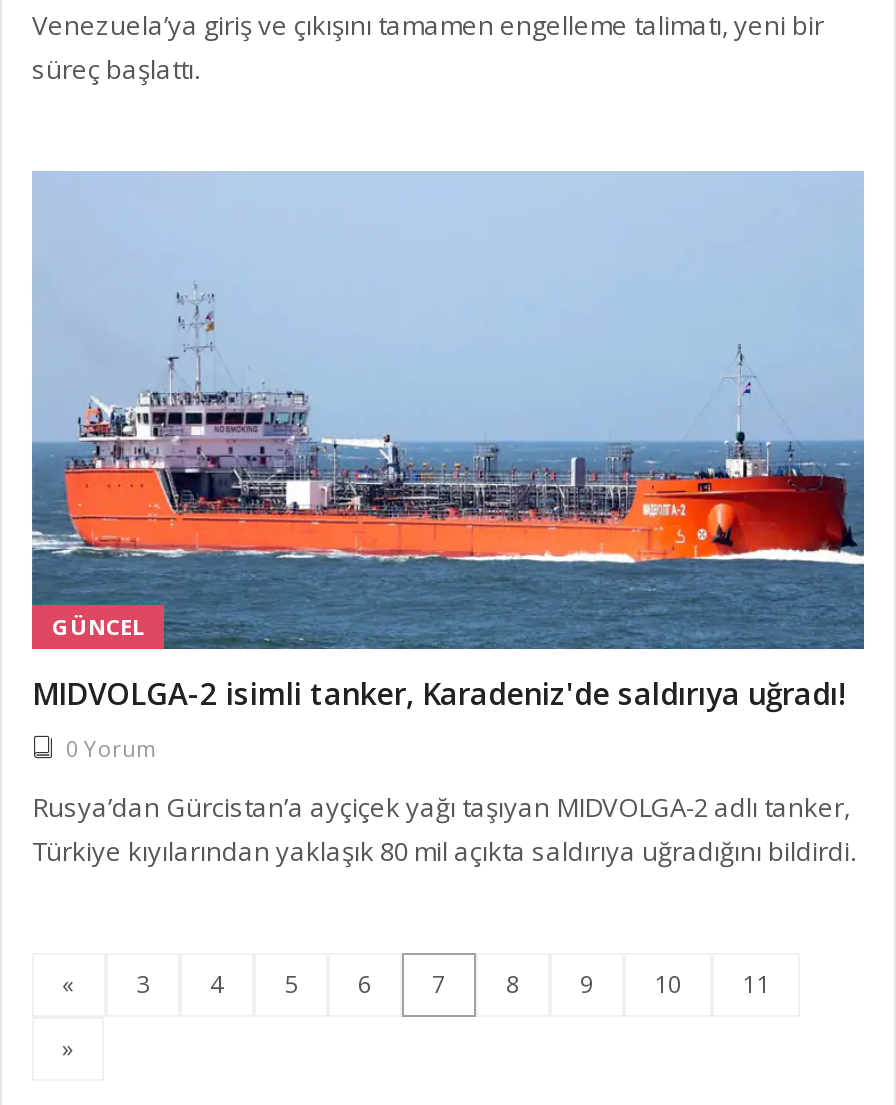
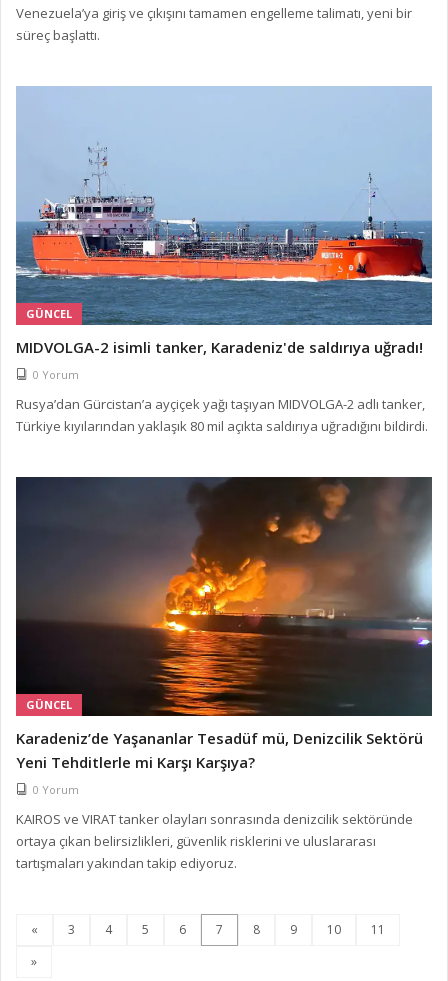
+ [image]
+ GÜNCEL
+ Karadeniz’de Yaşananlar Tesadüf mü, Denizcilik Sektörü
+ Yeni Tehditlerle mi Karşı Karşıya?
+ 0 Yorum
+ KAIROS ve VIRAT tanker olayları sonrasında denizcilik sektöründe
+ ortaya çıkan belirsizlikleri, güvenlik risklerini ve uluslararası
+ tartışmaları yakından takip ediyoruz.
